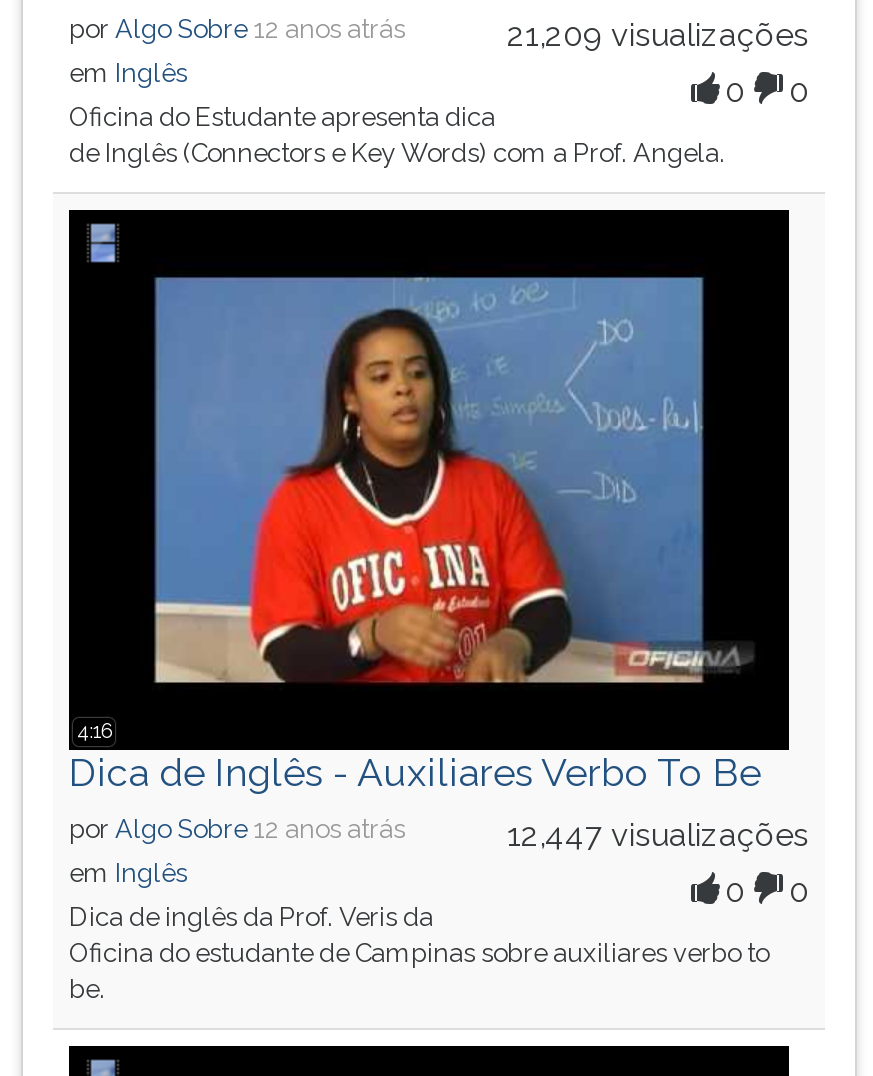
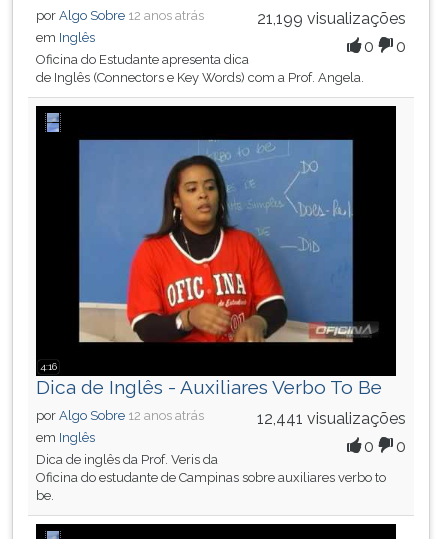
- 21,209 visualizações
+ 21,199 visualizações

- 12,447 visualizações
+ 12,441 visualizações
